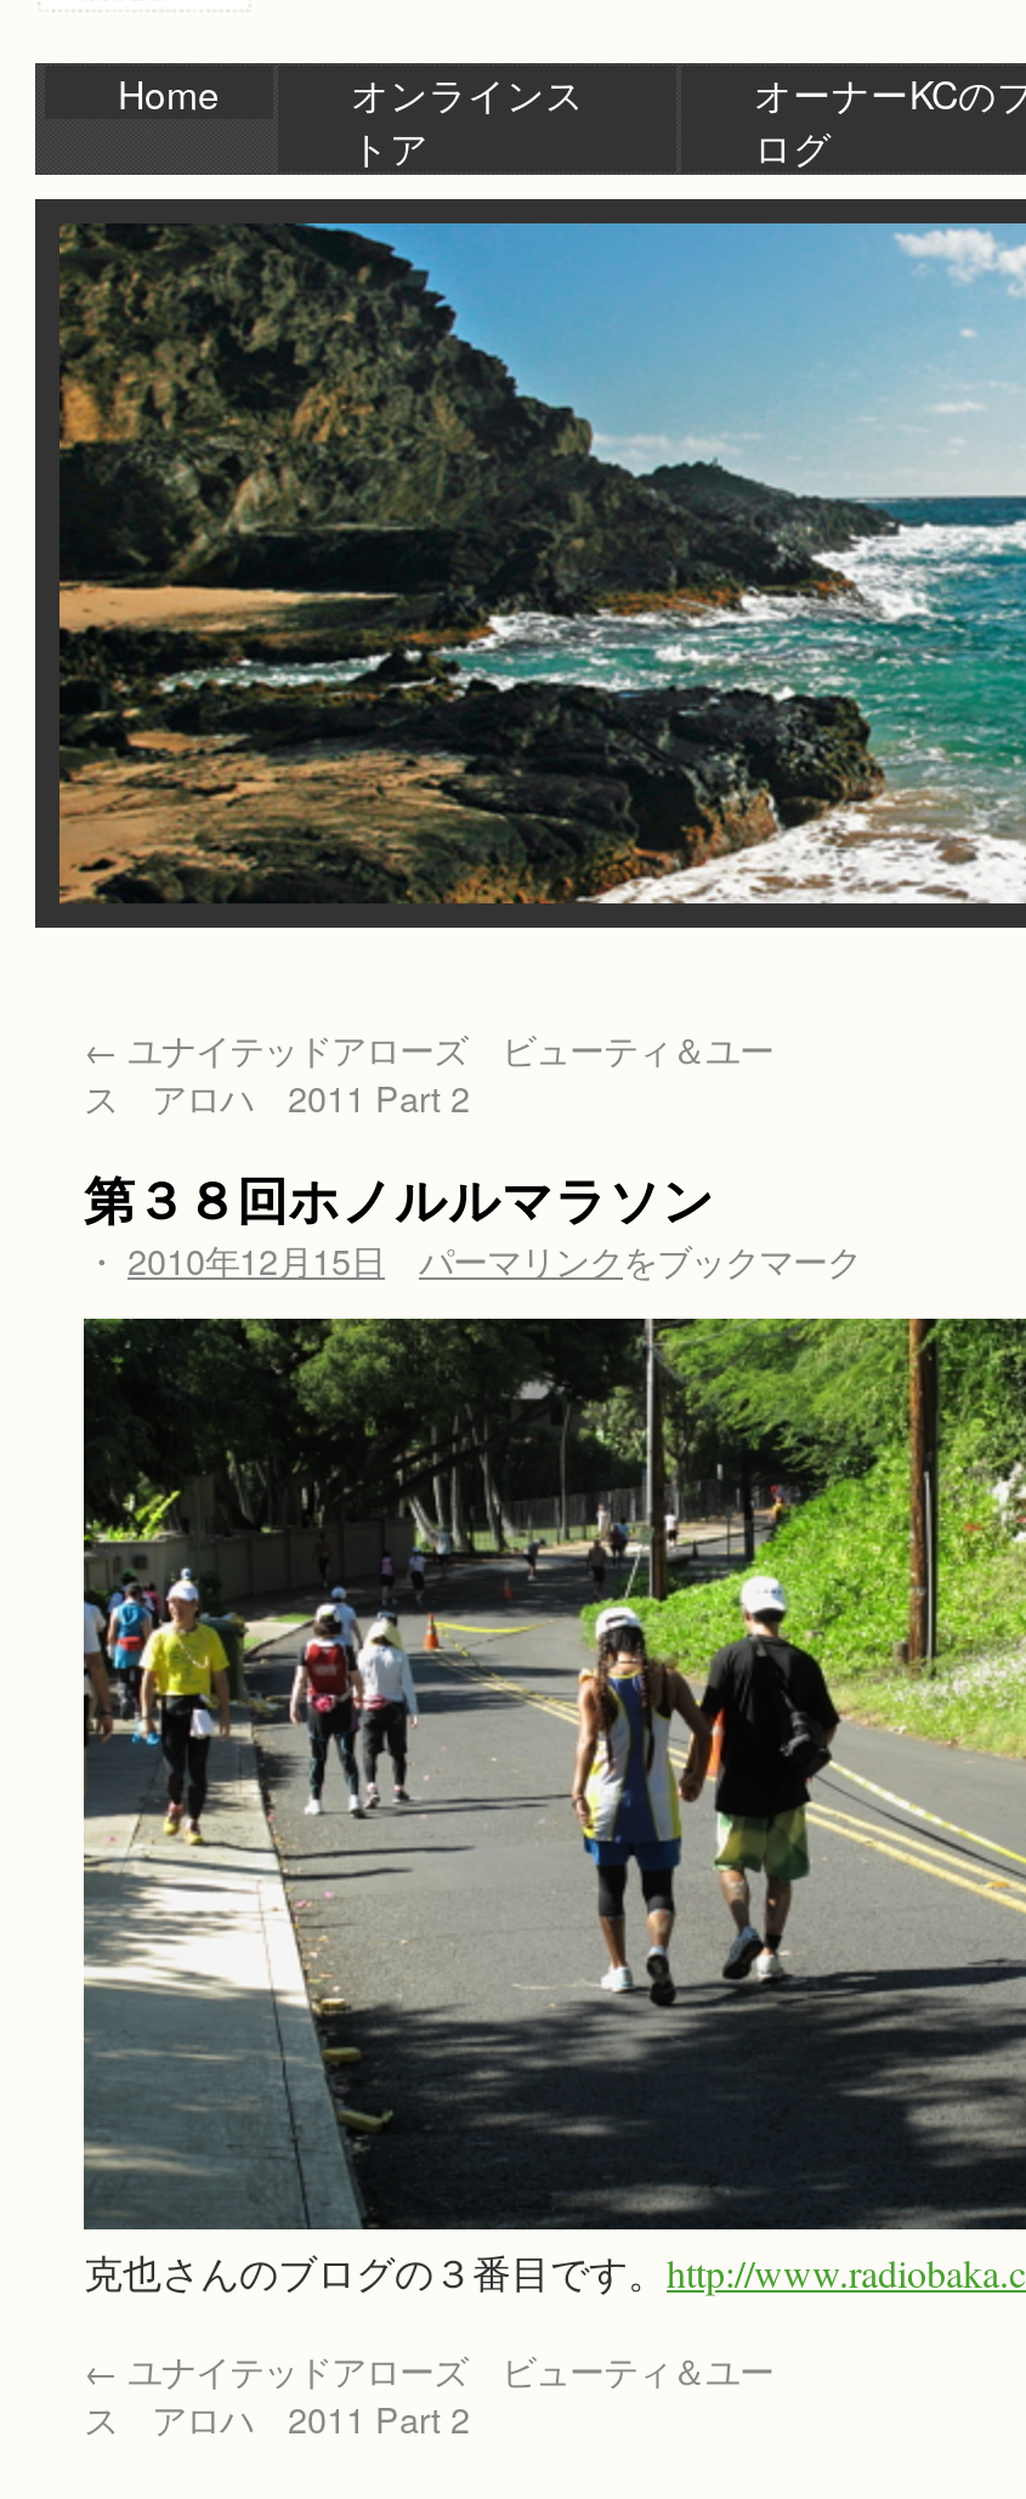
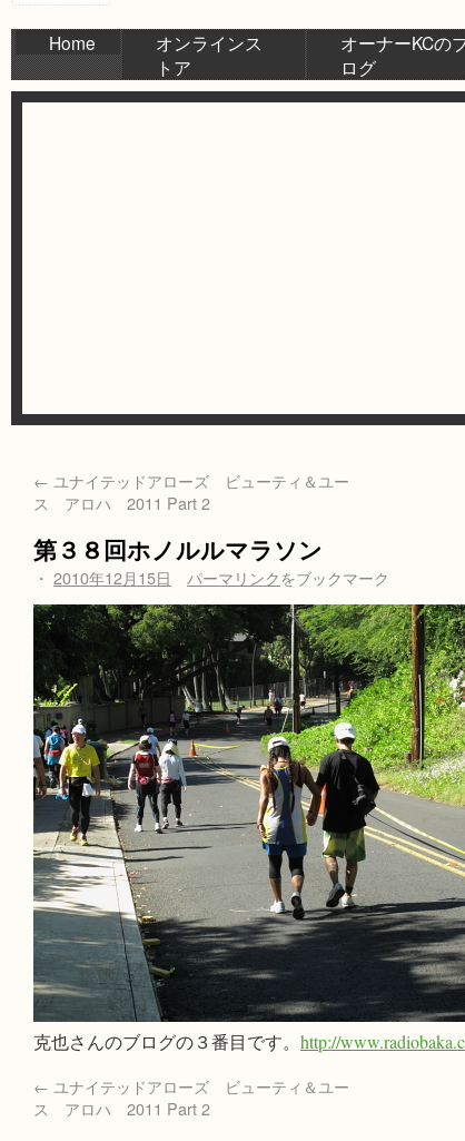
- [image]
